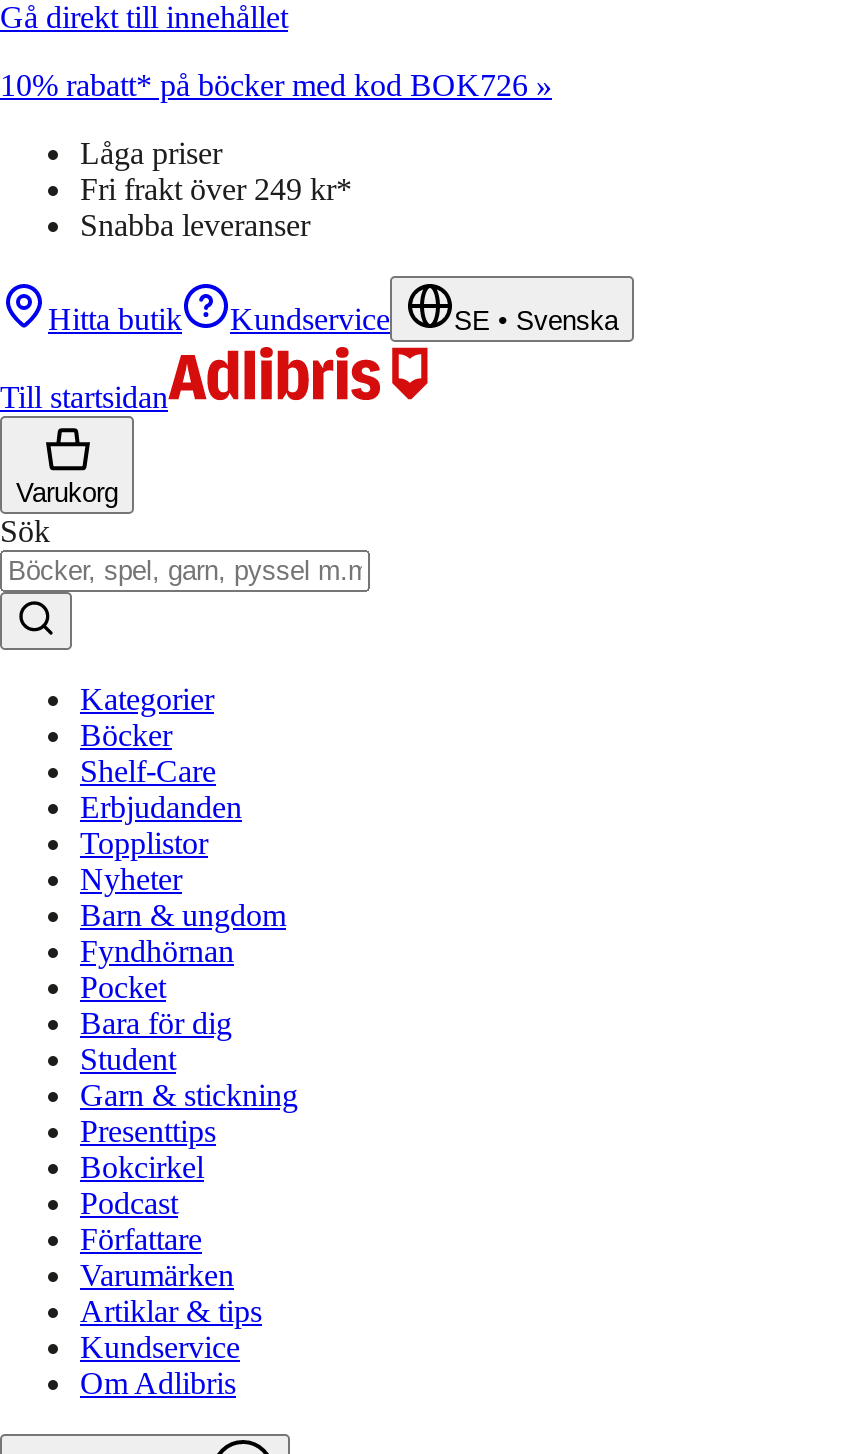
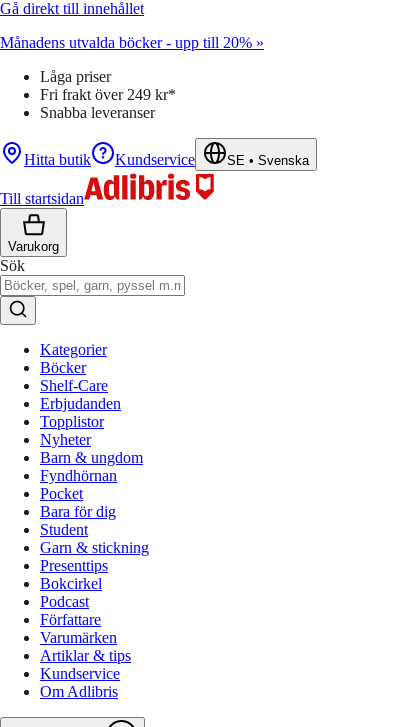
- 10% rabatt* på böcker med kod BOK726 »
+ Månadens utvalda böcker - upp till 20% »
